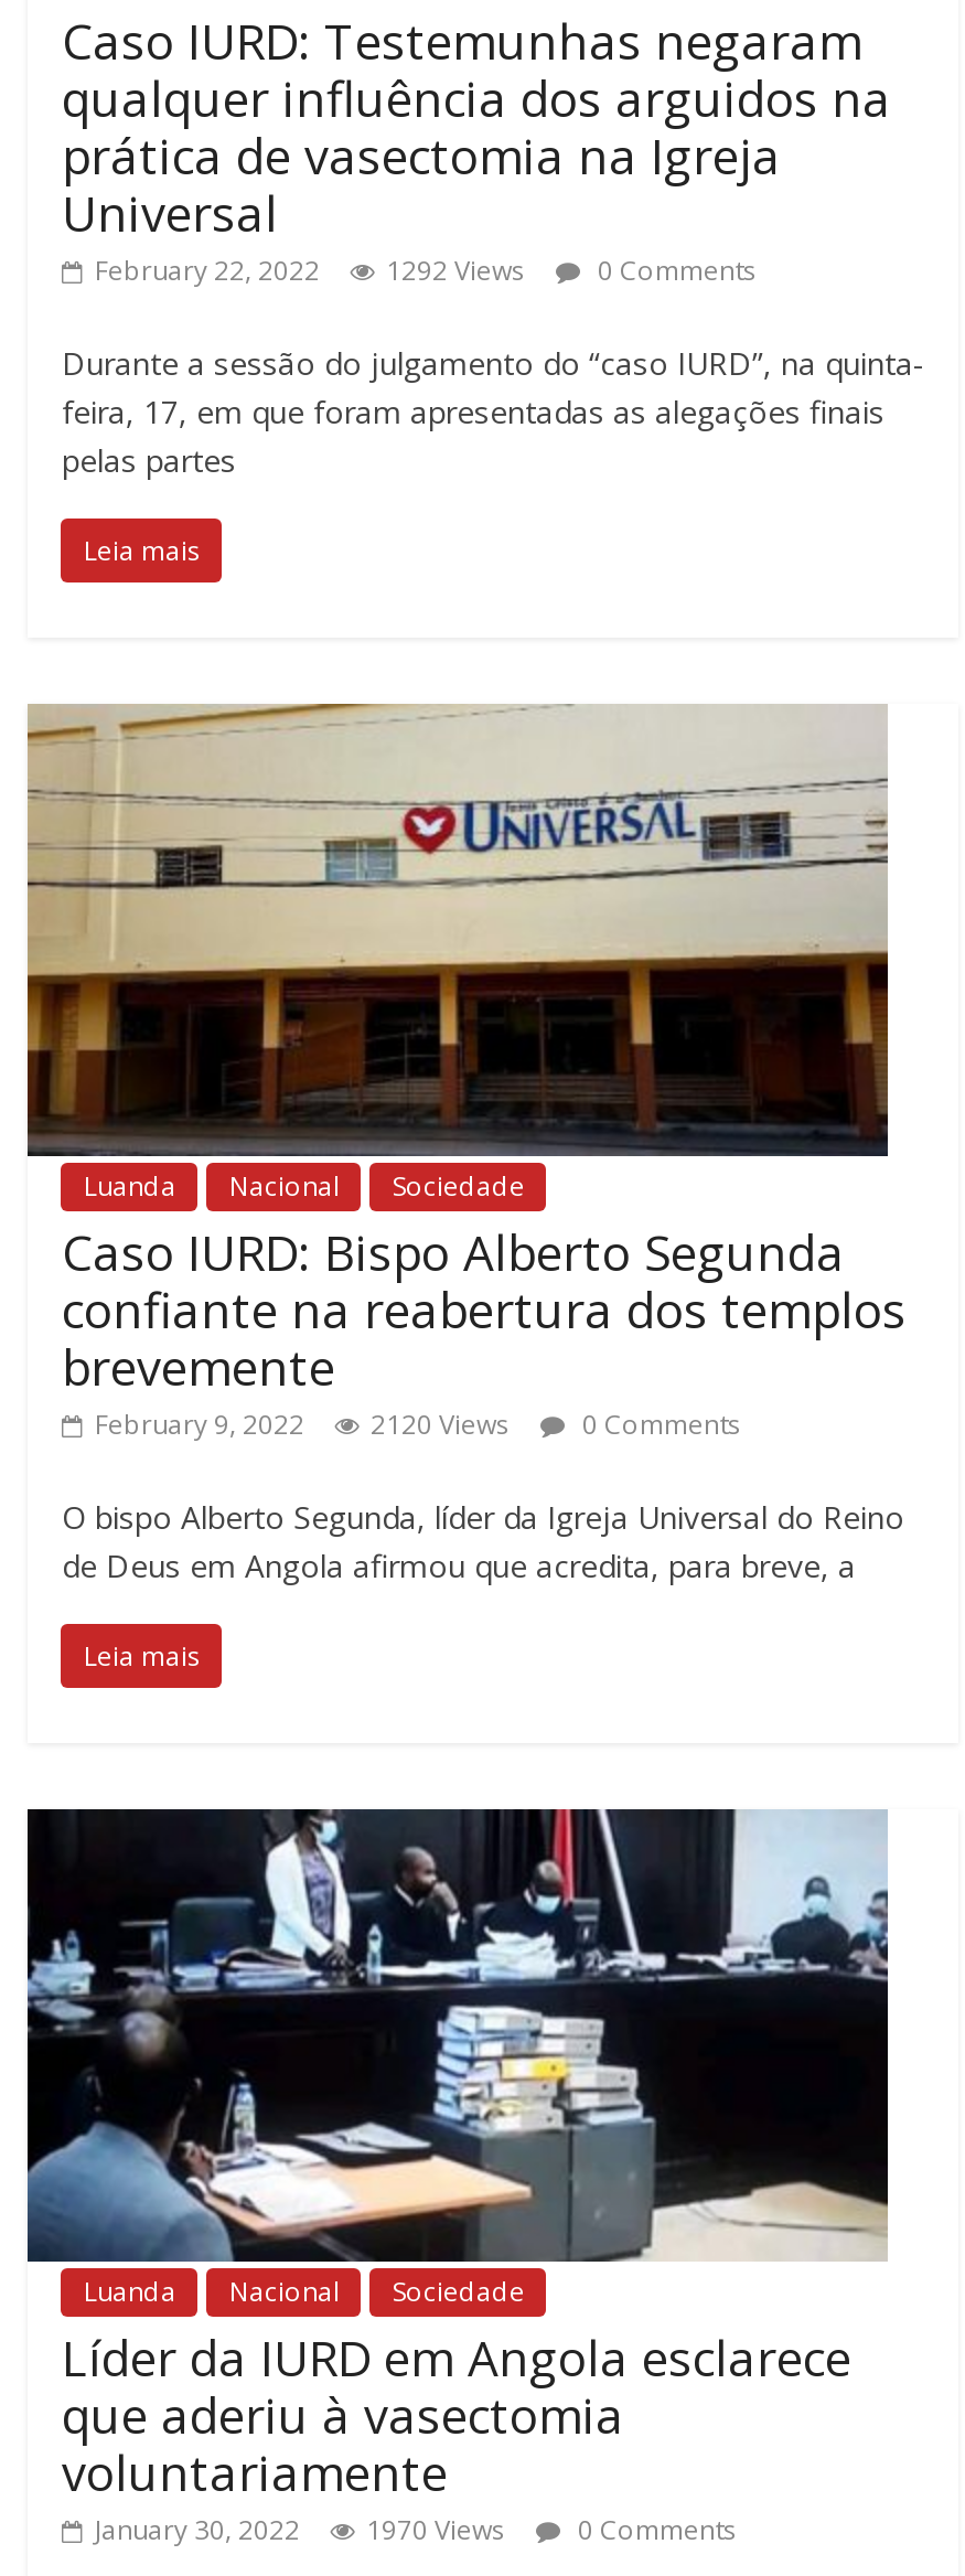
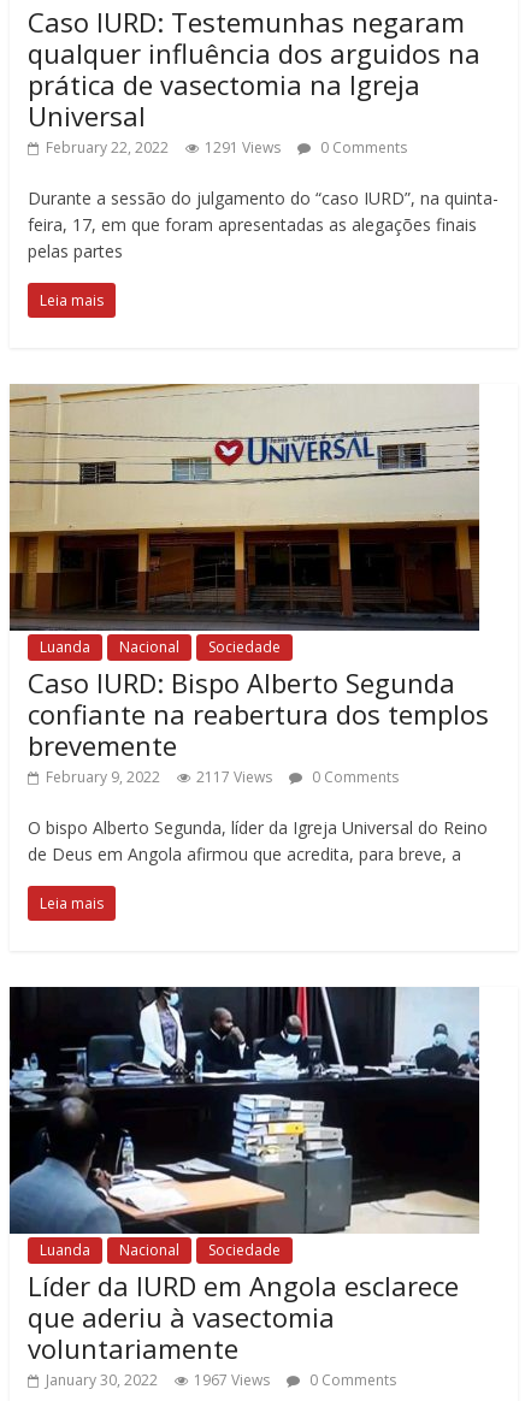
- February 22, 2022 1292 Views 0 Comments
+ February 22, 2022 1291 Views 0 Comments

- February 9, 2022 2120 Views 0 Comments
+ February 9, 2022 2117 Views 0 Comments

- January 30, 2022 1970 Views 0 Comments
+ January 30, 2022 1967 Views 0 Comments
